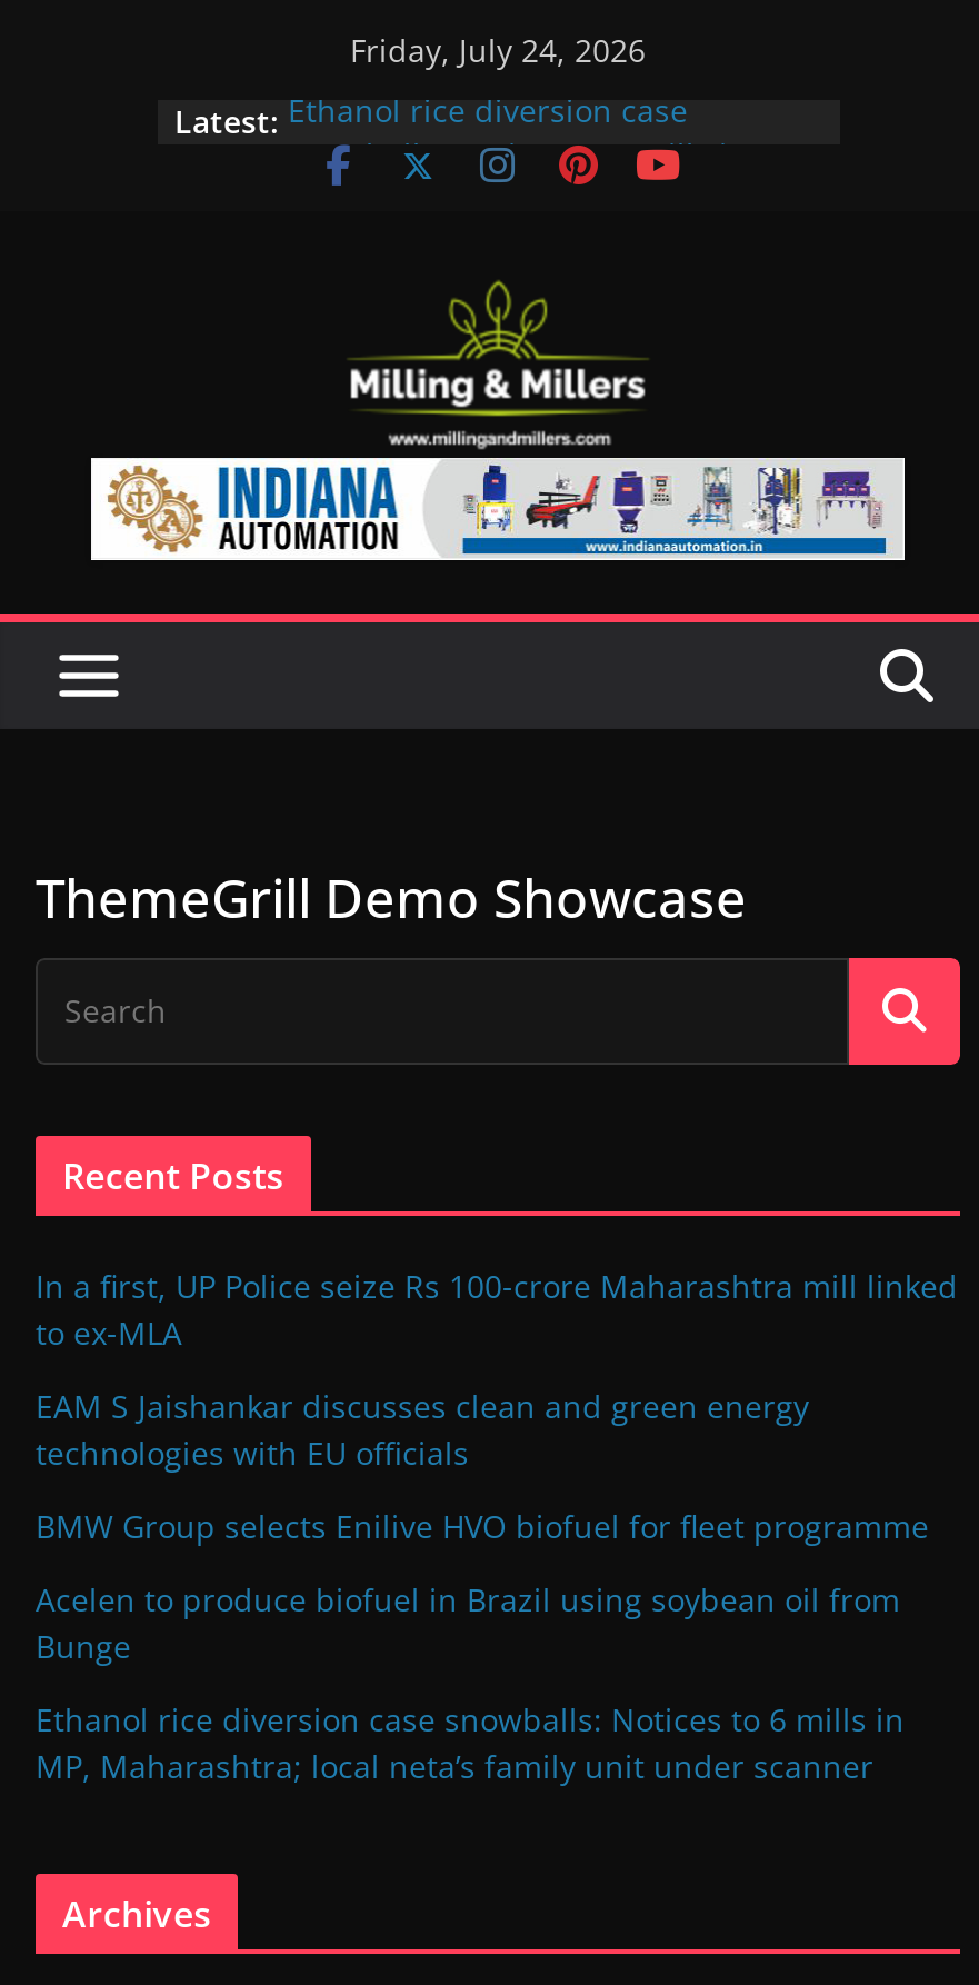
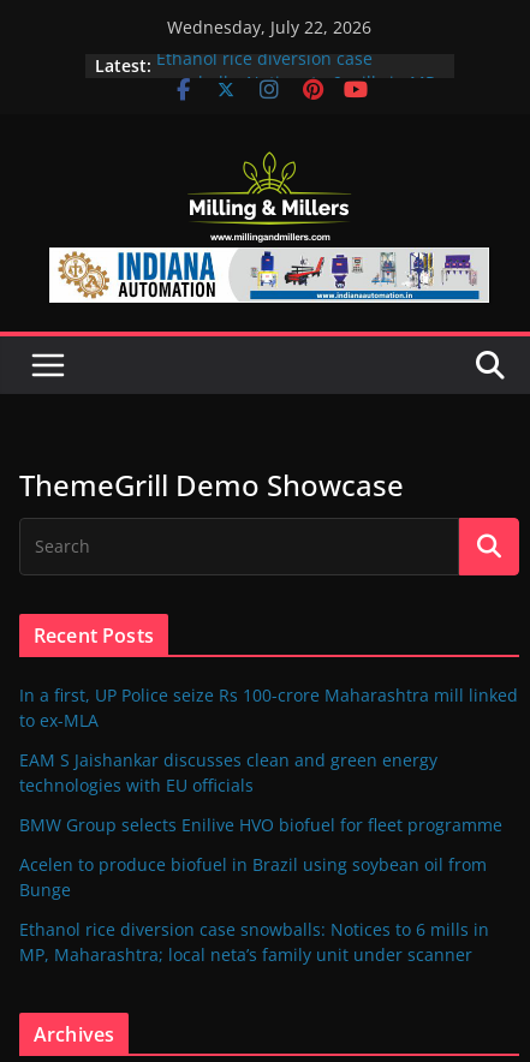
- Friday, July 24, 2026
+ Wednesday, July 22, 2026
